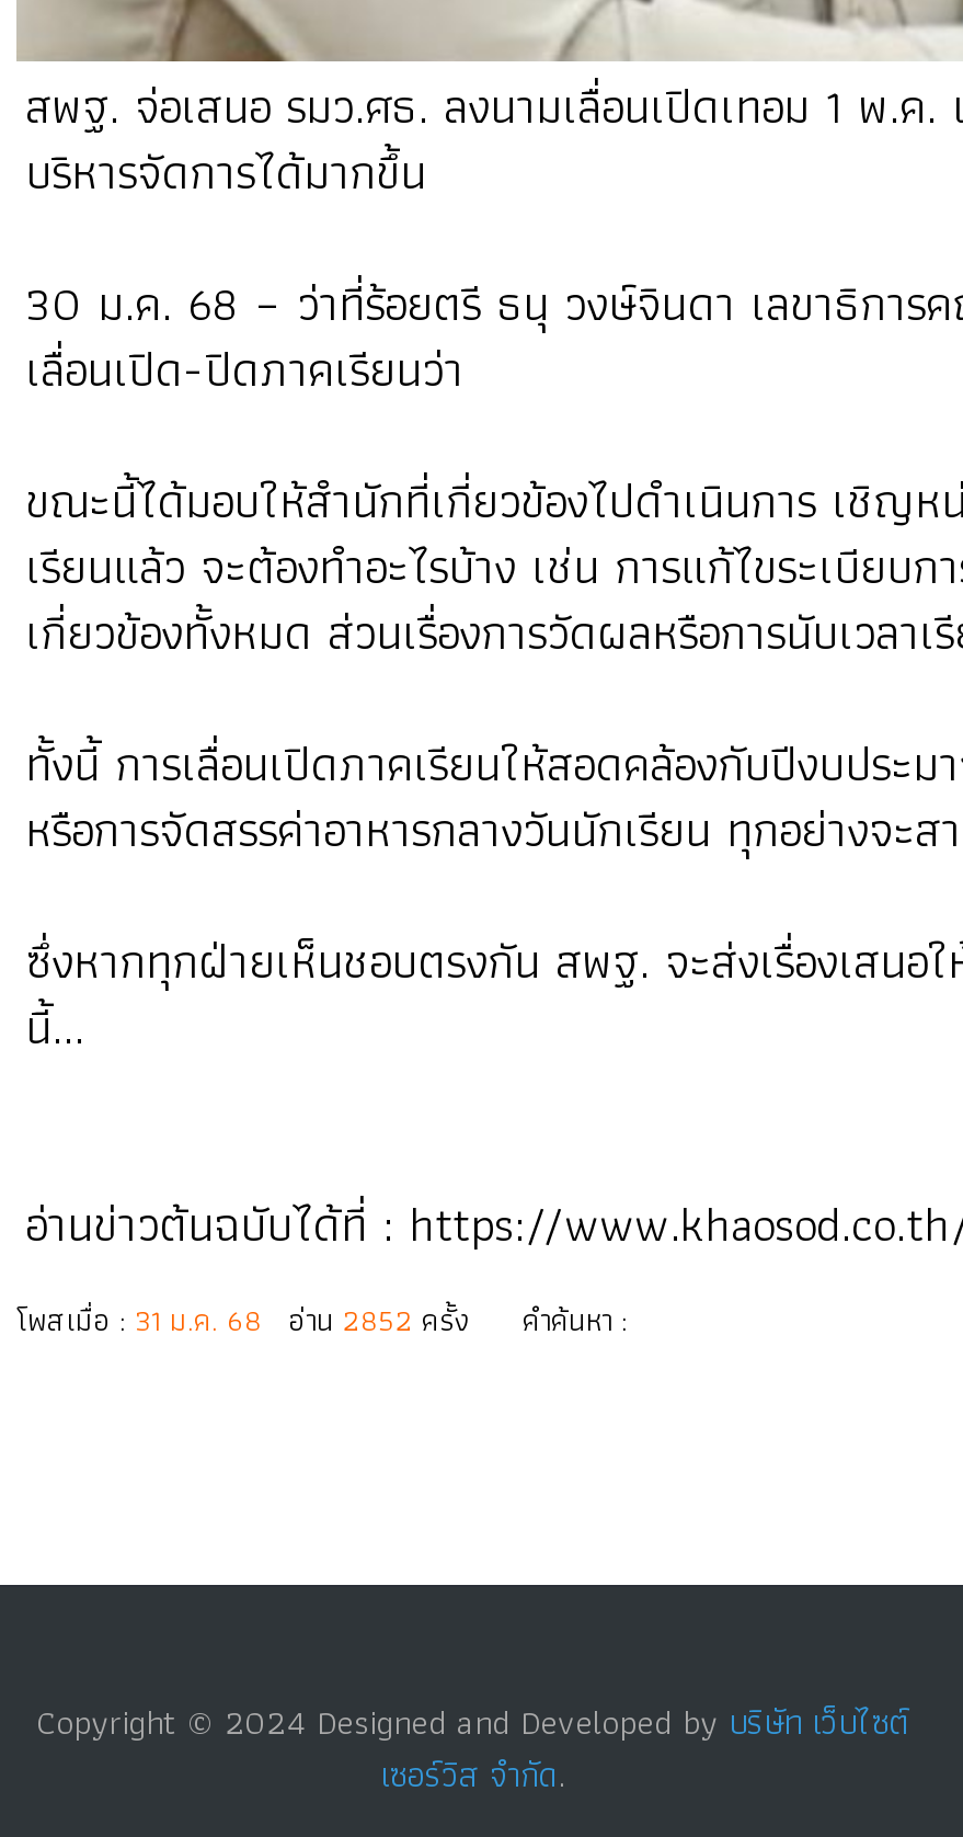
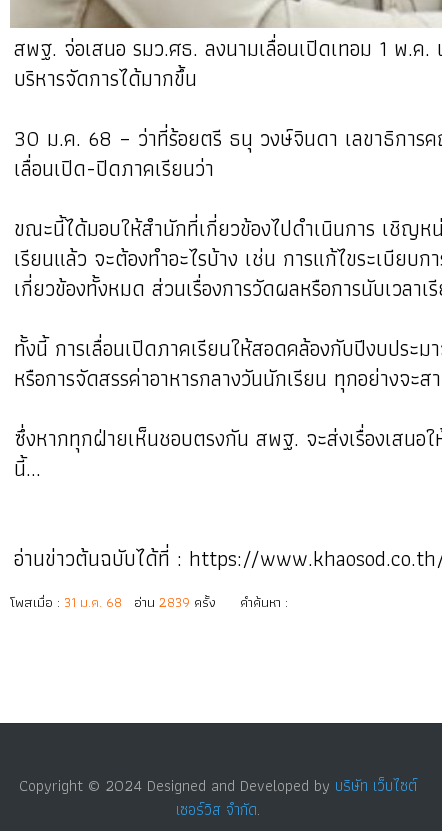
- โพสเมื่อ : 31 ม.ค. 68อ่าน2852ครั้ง คำค้นหา :
+ โพสเมื่อ : 31 ม.ค. 68อ่าน2839ครั้ง คำค้นหา :
